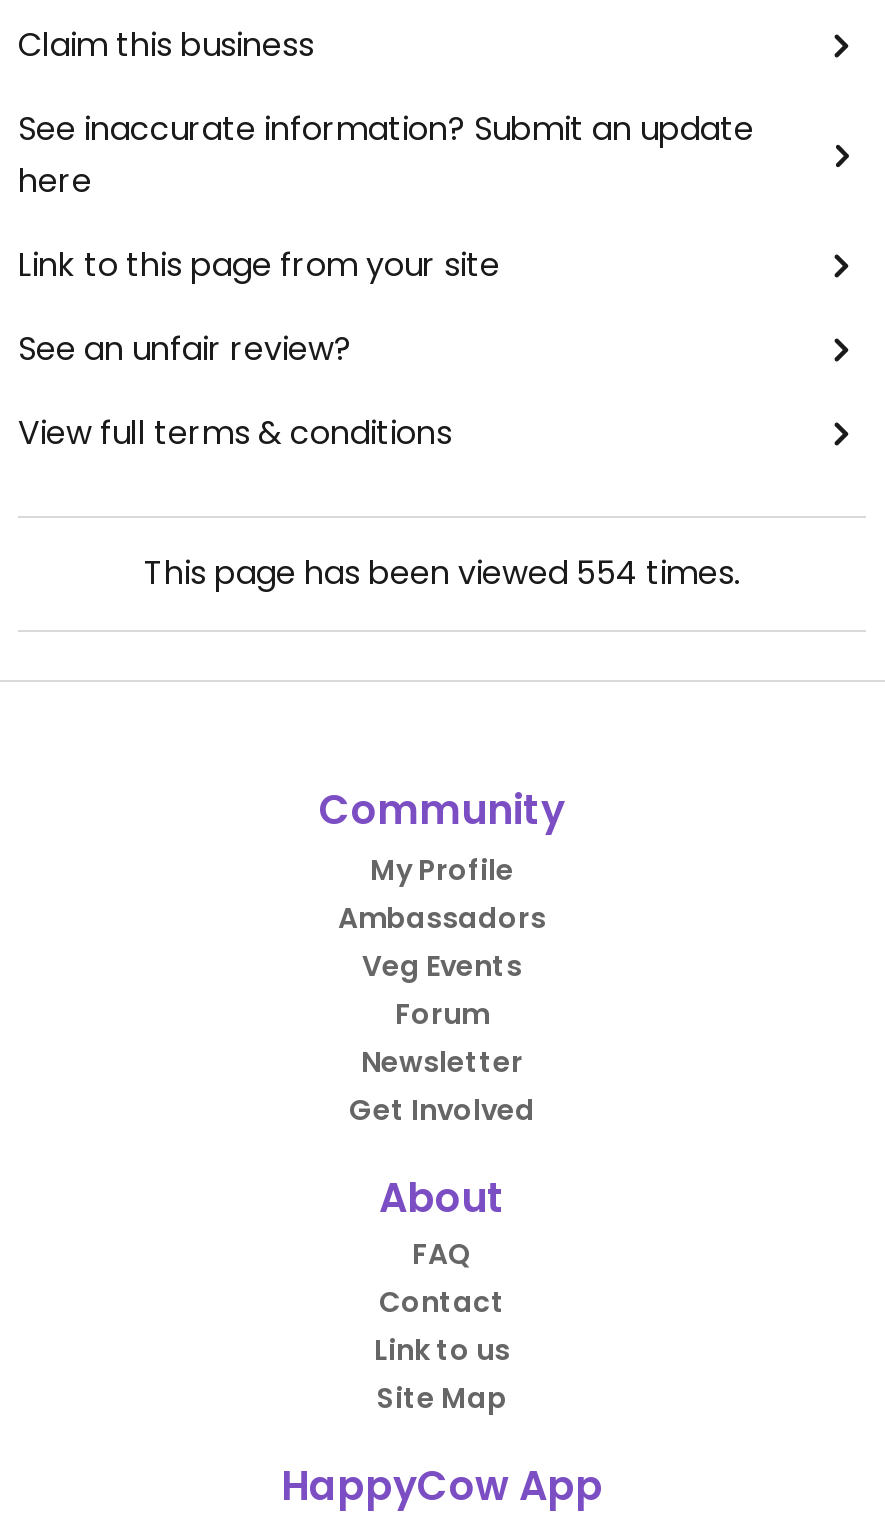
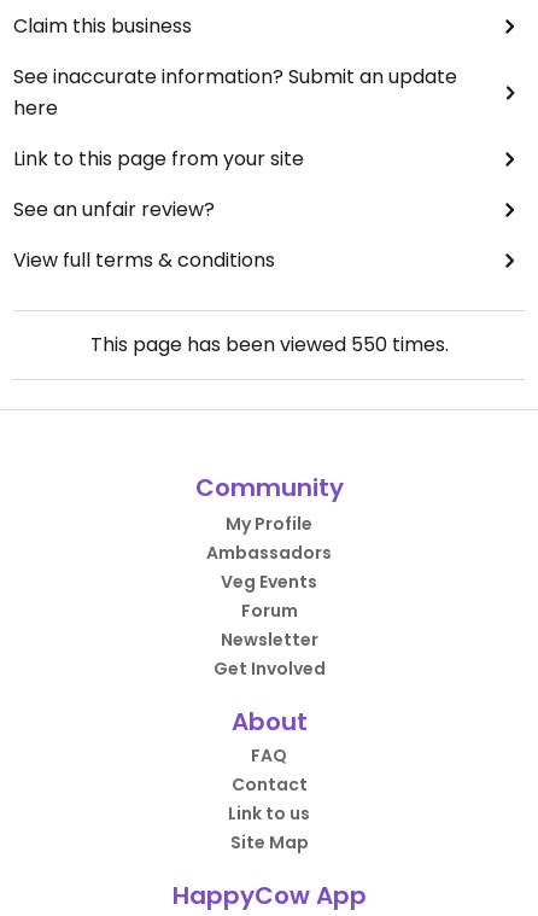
- This page has been viewed 554 times.
+ This page has been viewed 550 times.
